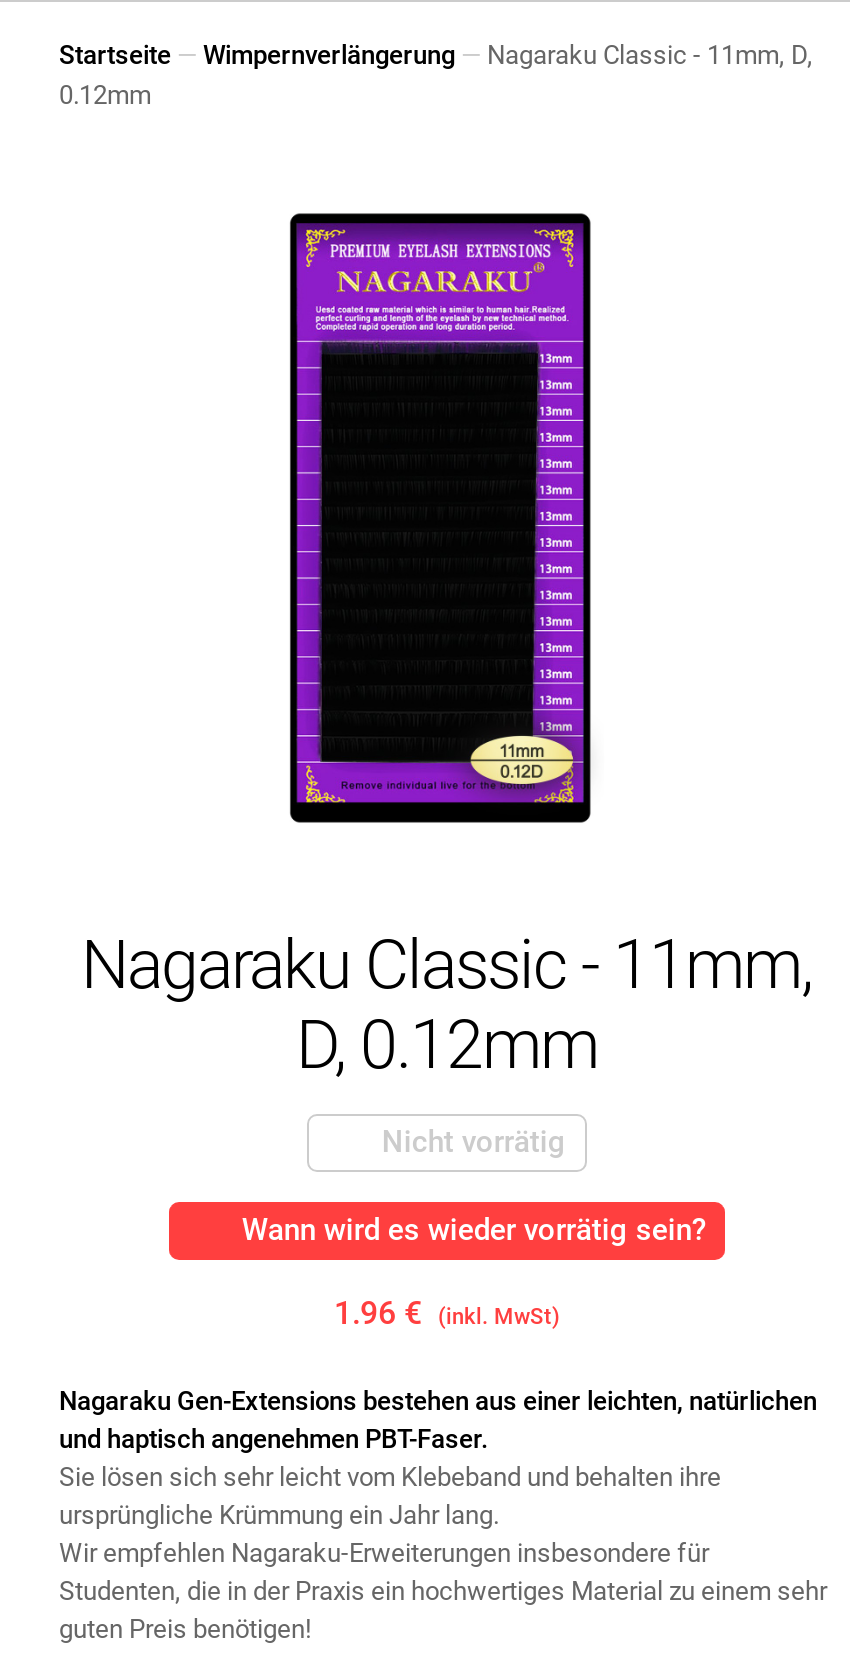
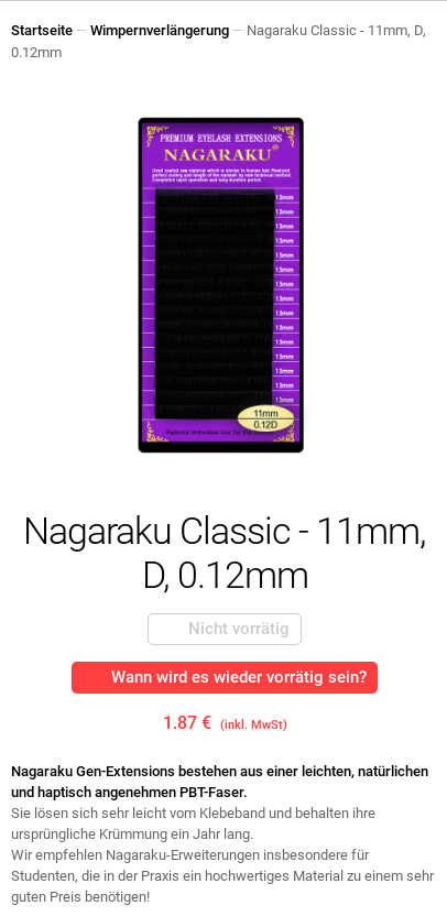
- 1.96 €(inkl. MwSt)
+ 1.87 €(inkl. MwSt)
